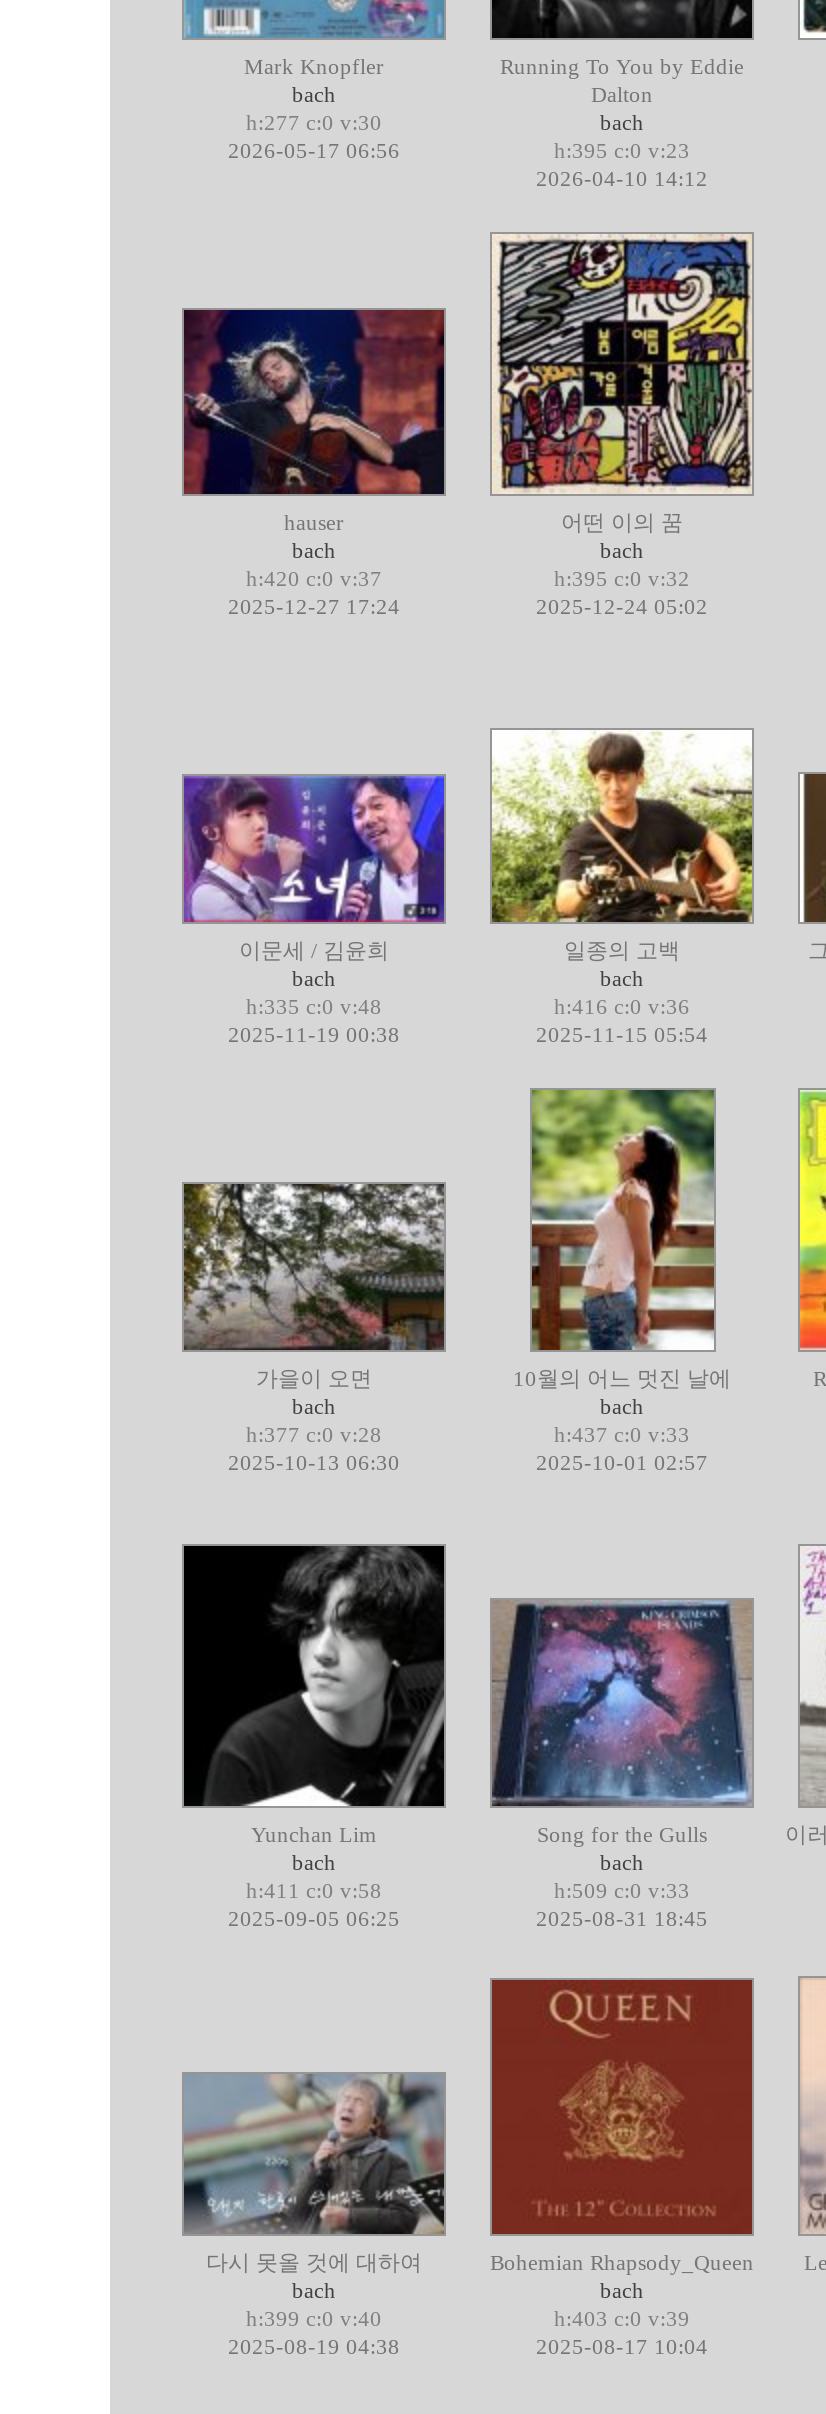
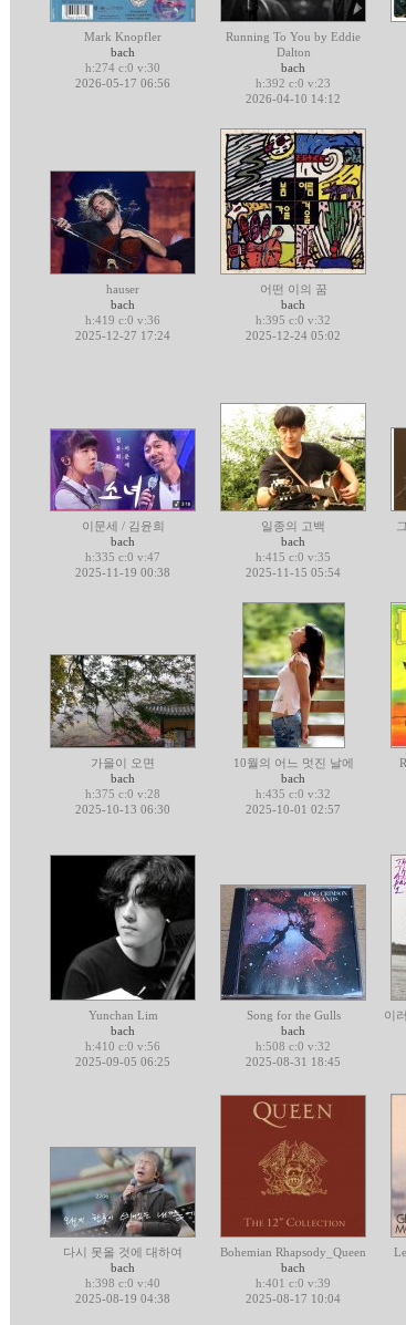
- h:277 c:0 v:30
+ h:274 c:0 v:30

- h:395 c:0 v:23
+ h:392 c:0 v:23

- h:420 c:0 v:37
+ h:419 c:0 v:36

- h:335 c:0 v:48
+ h:335 c:0 v:47

- h:416 c:0 v:36
+ h:415 c:0 v:35

- h:377 c:0 v:28
+ h:375 c:0 v:28

- h:437 c:0 v:33
+ h:435 c:0 v:32

- h:411 c:0 v:58
+ h:410 c:0 v:56

- h:509 c:0 v:33
+ h:508 c:0 v:32

- h:399 c:0 v:40
+ h:398 c:0 v:40

- h:403 c:0 v:39
+ h:401 c:0 v:39
